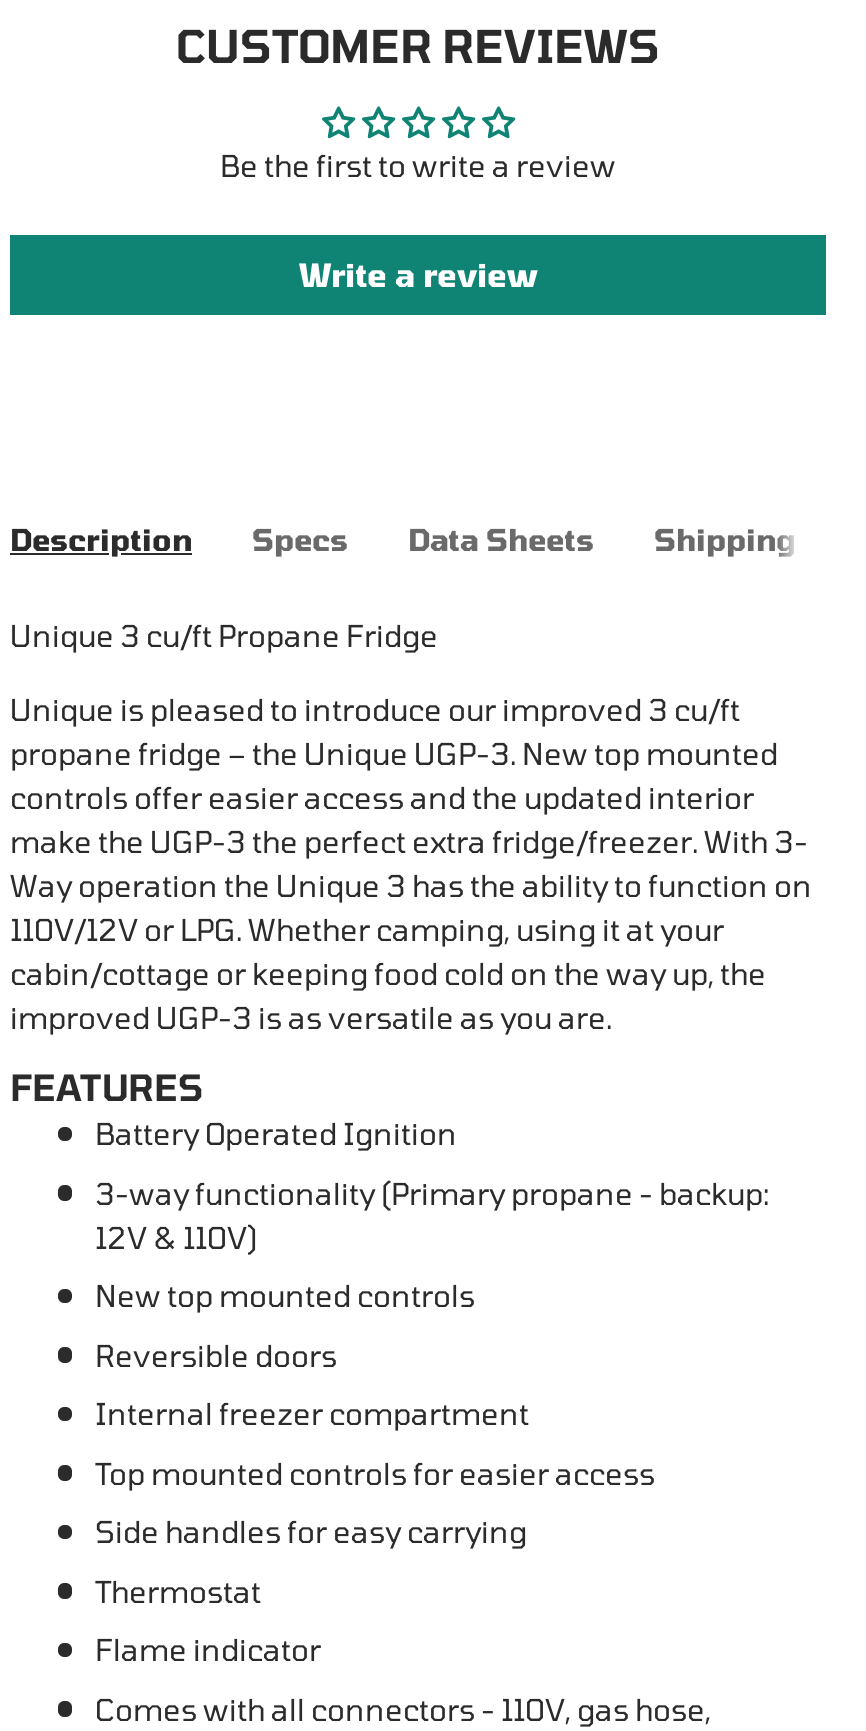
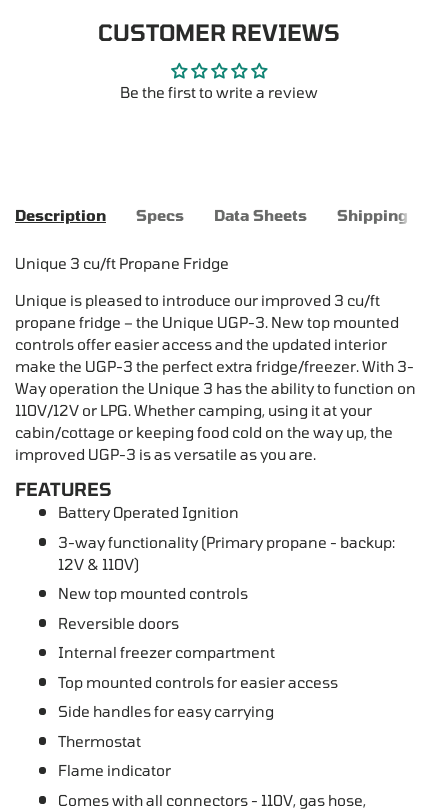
- Write a review
